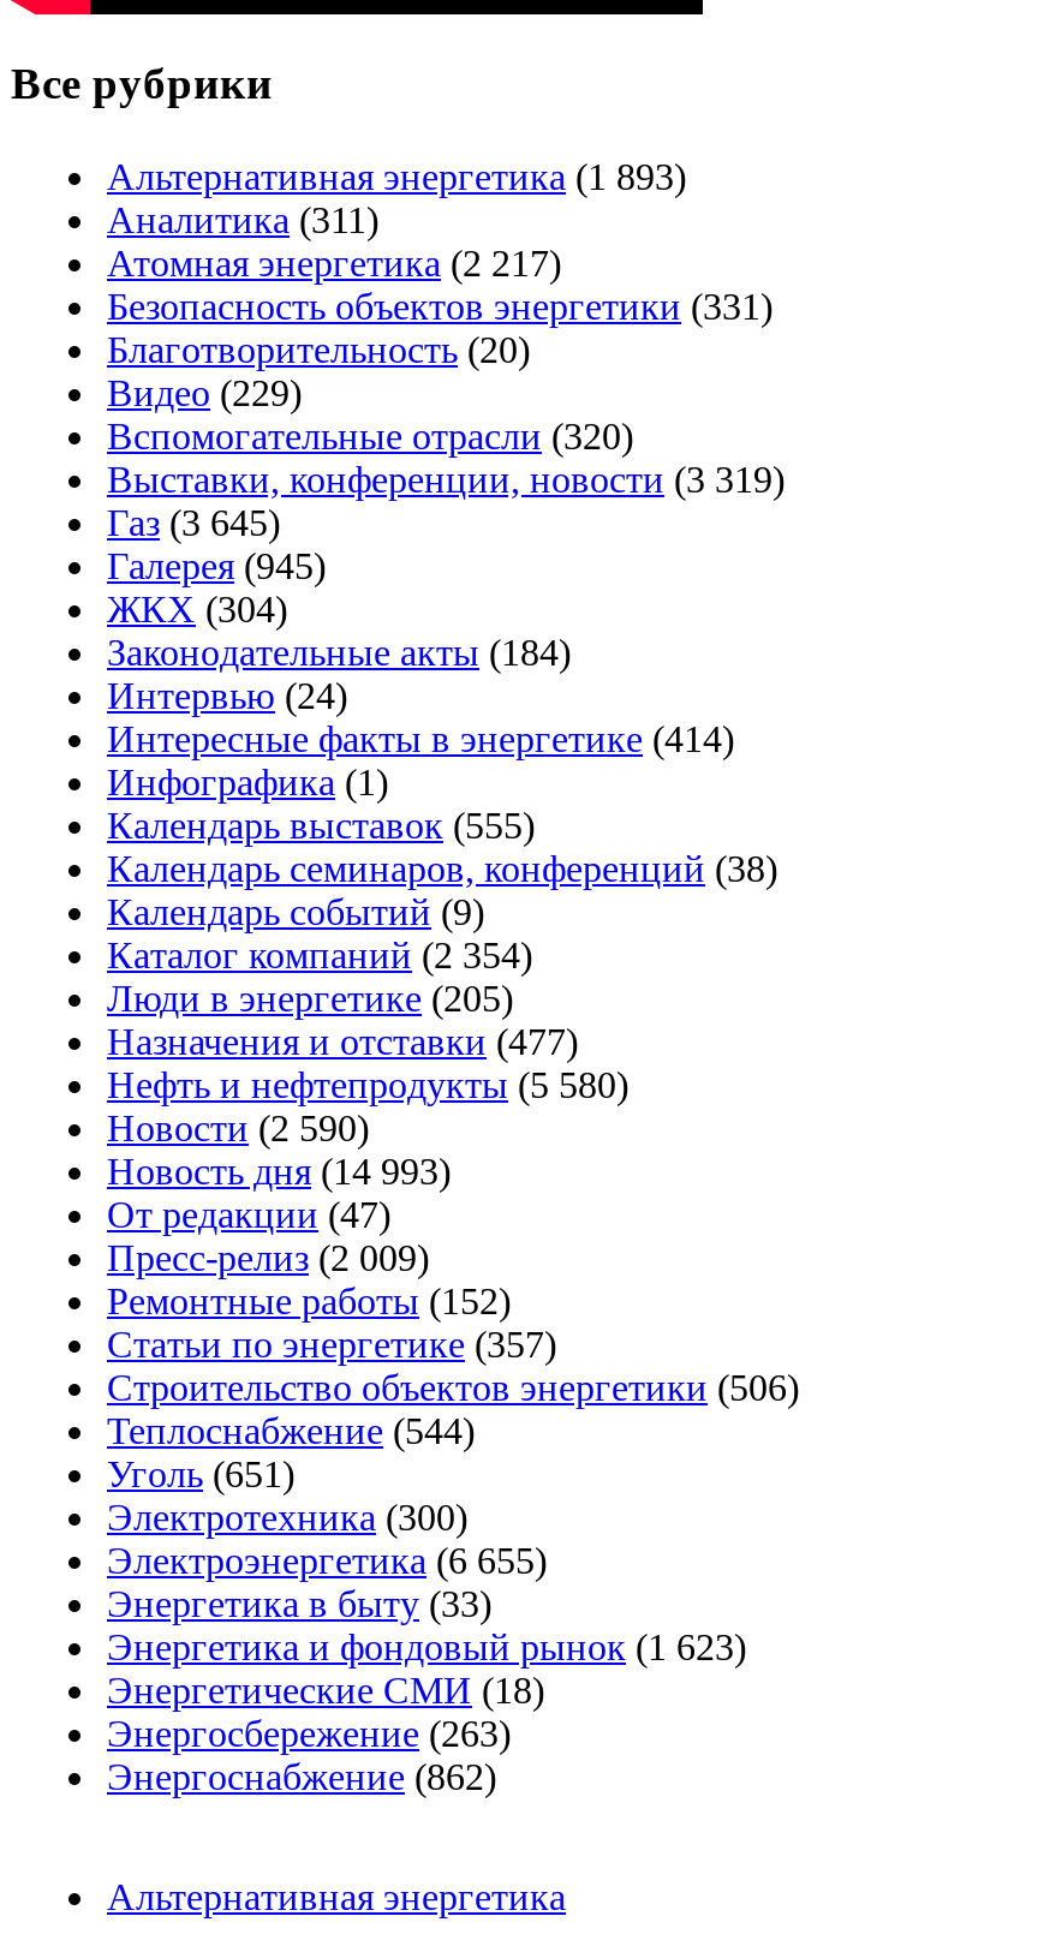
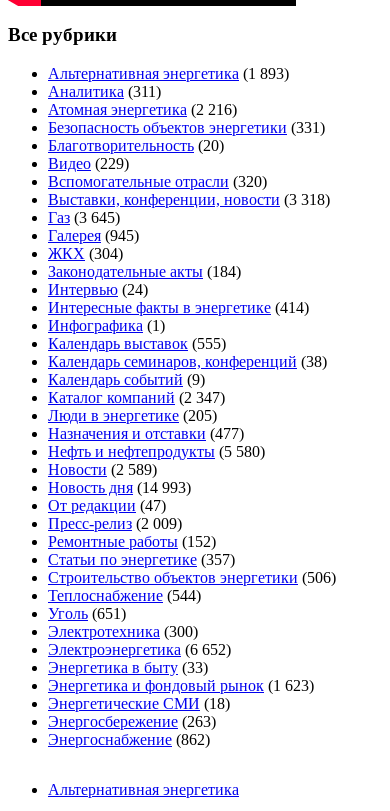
- Атомная энергетика (2 217)
+ Атомная энергетика (2 216)

- Выставки, конференции, новости (3 319)
+ Выставки, конференции, новости (3 318)

- Каталог компаний (2 354)
+ Каталог компаний (2 347)

- Новости (2 590)
+ Новости (2 589)

- Электроэнергетика (6 655)
+ Электроэнергетика (6 652)
